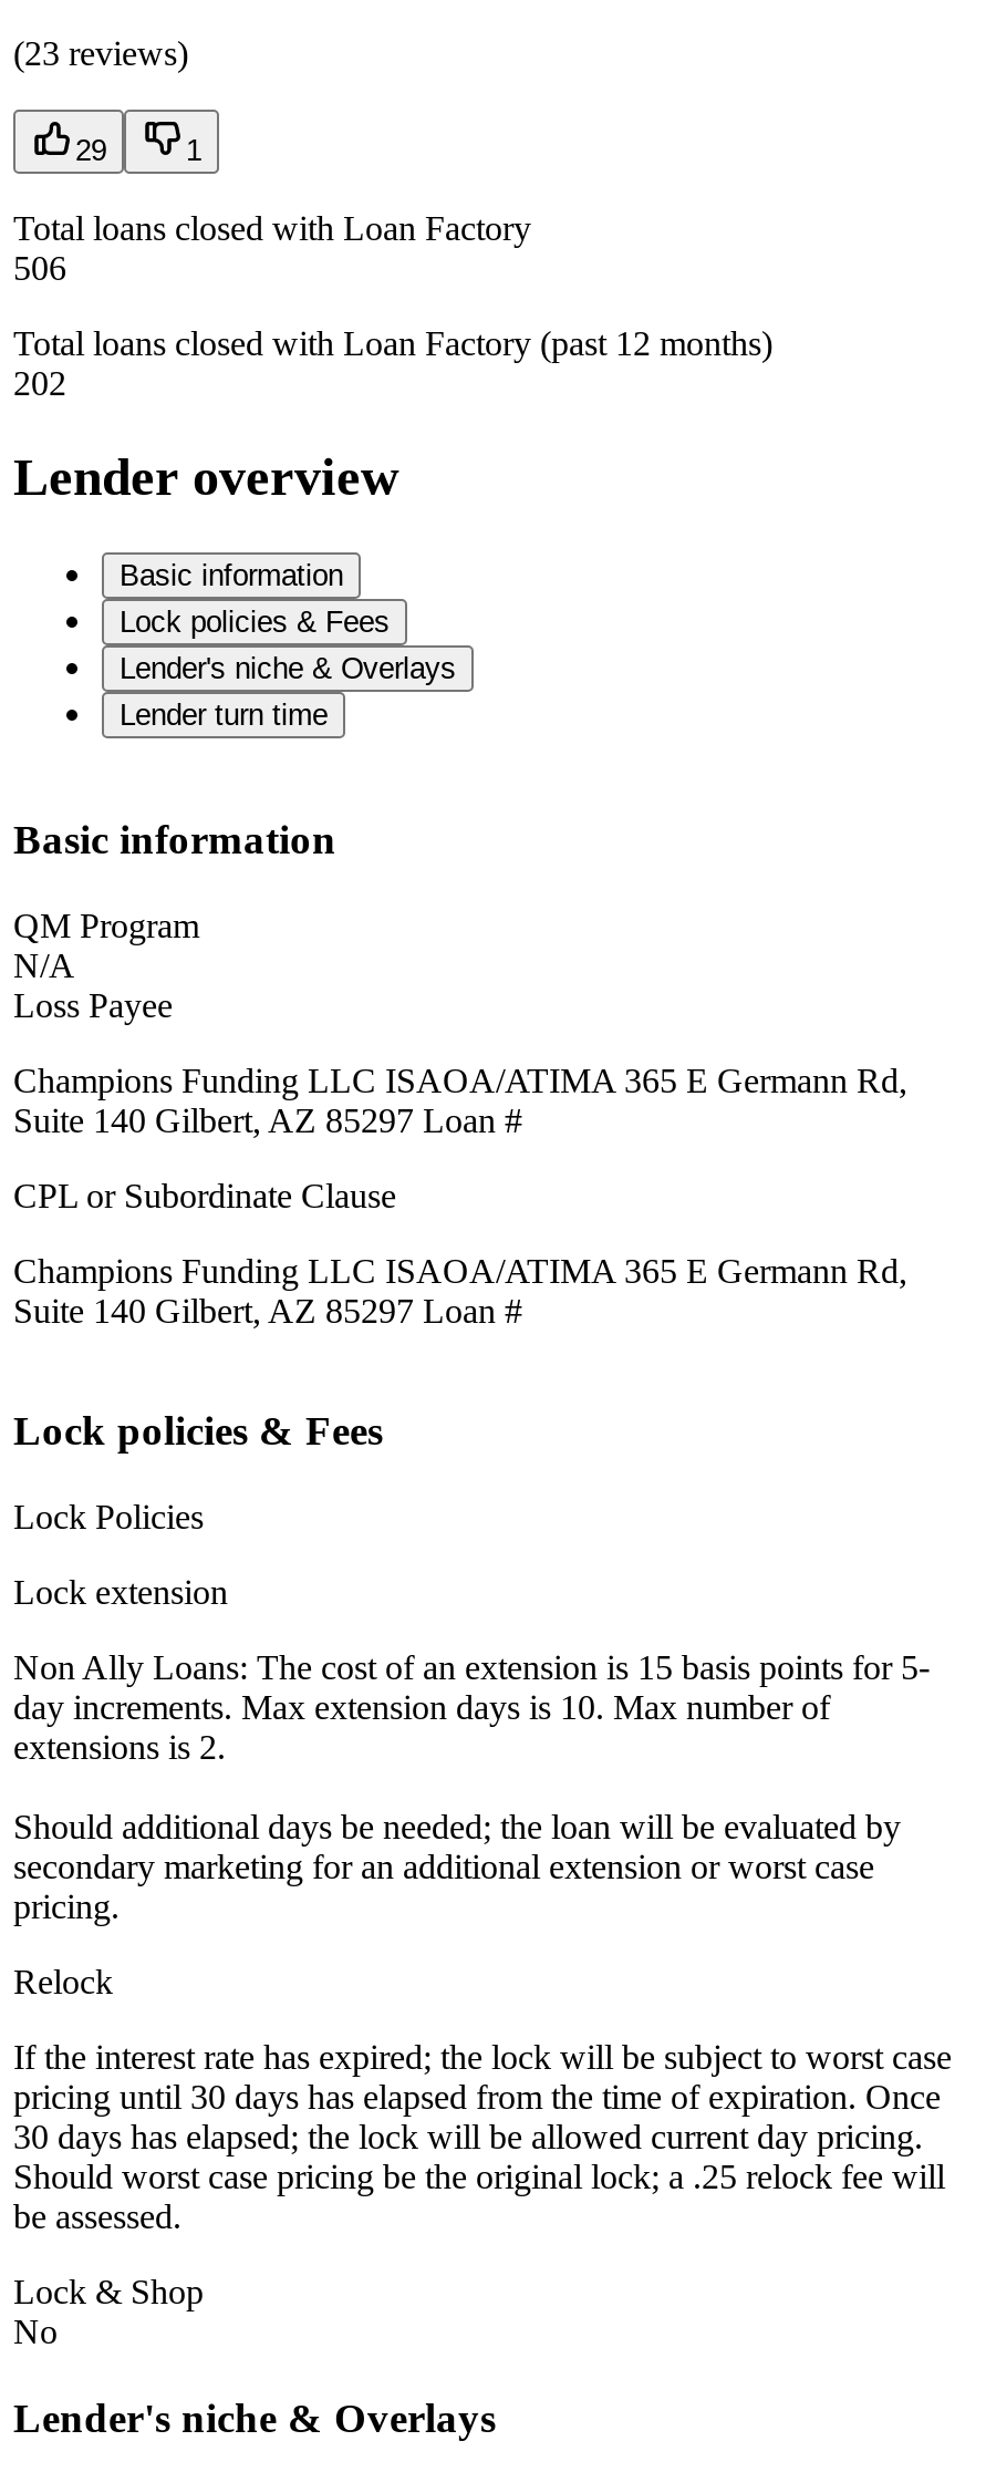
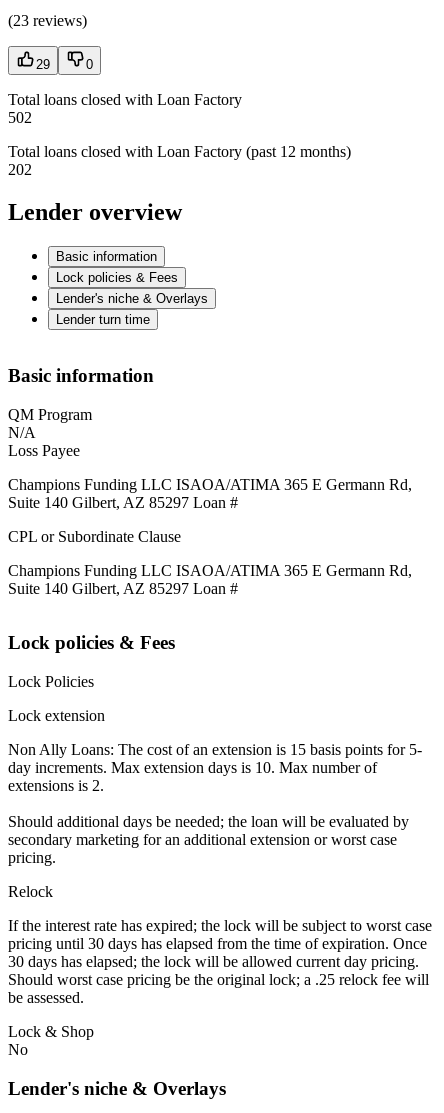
- 1
+ 0

- 506
+ 502
